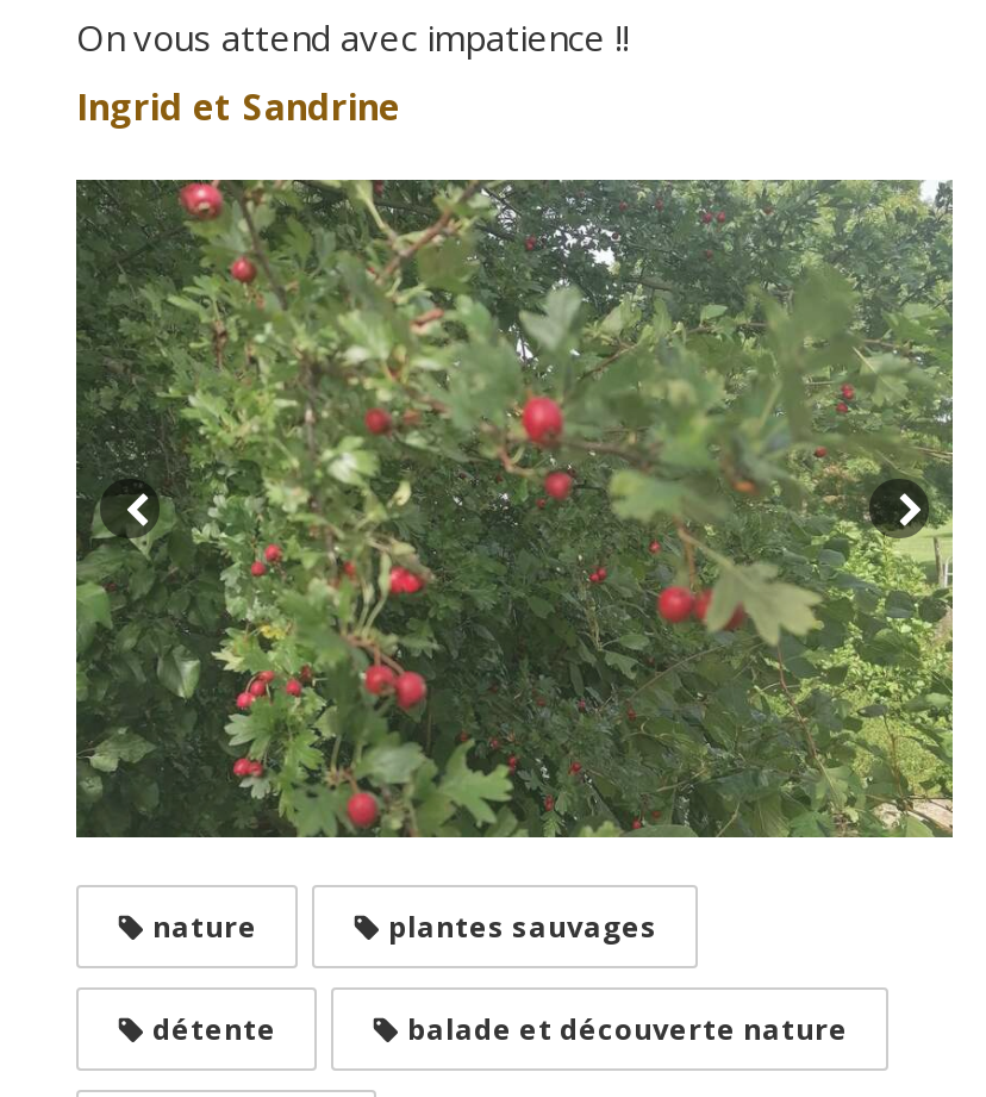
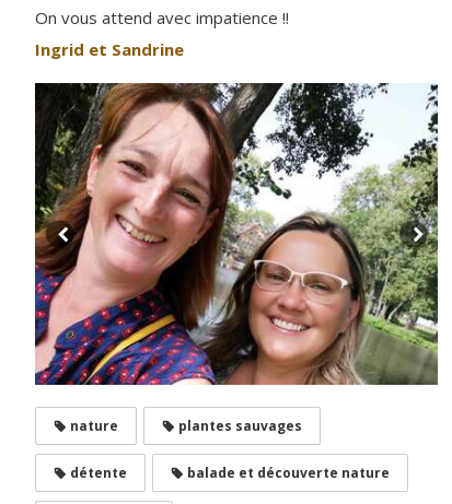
- [image]
+ [image]
